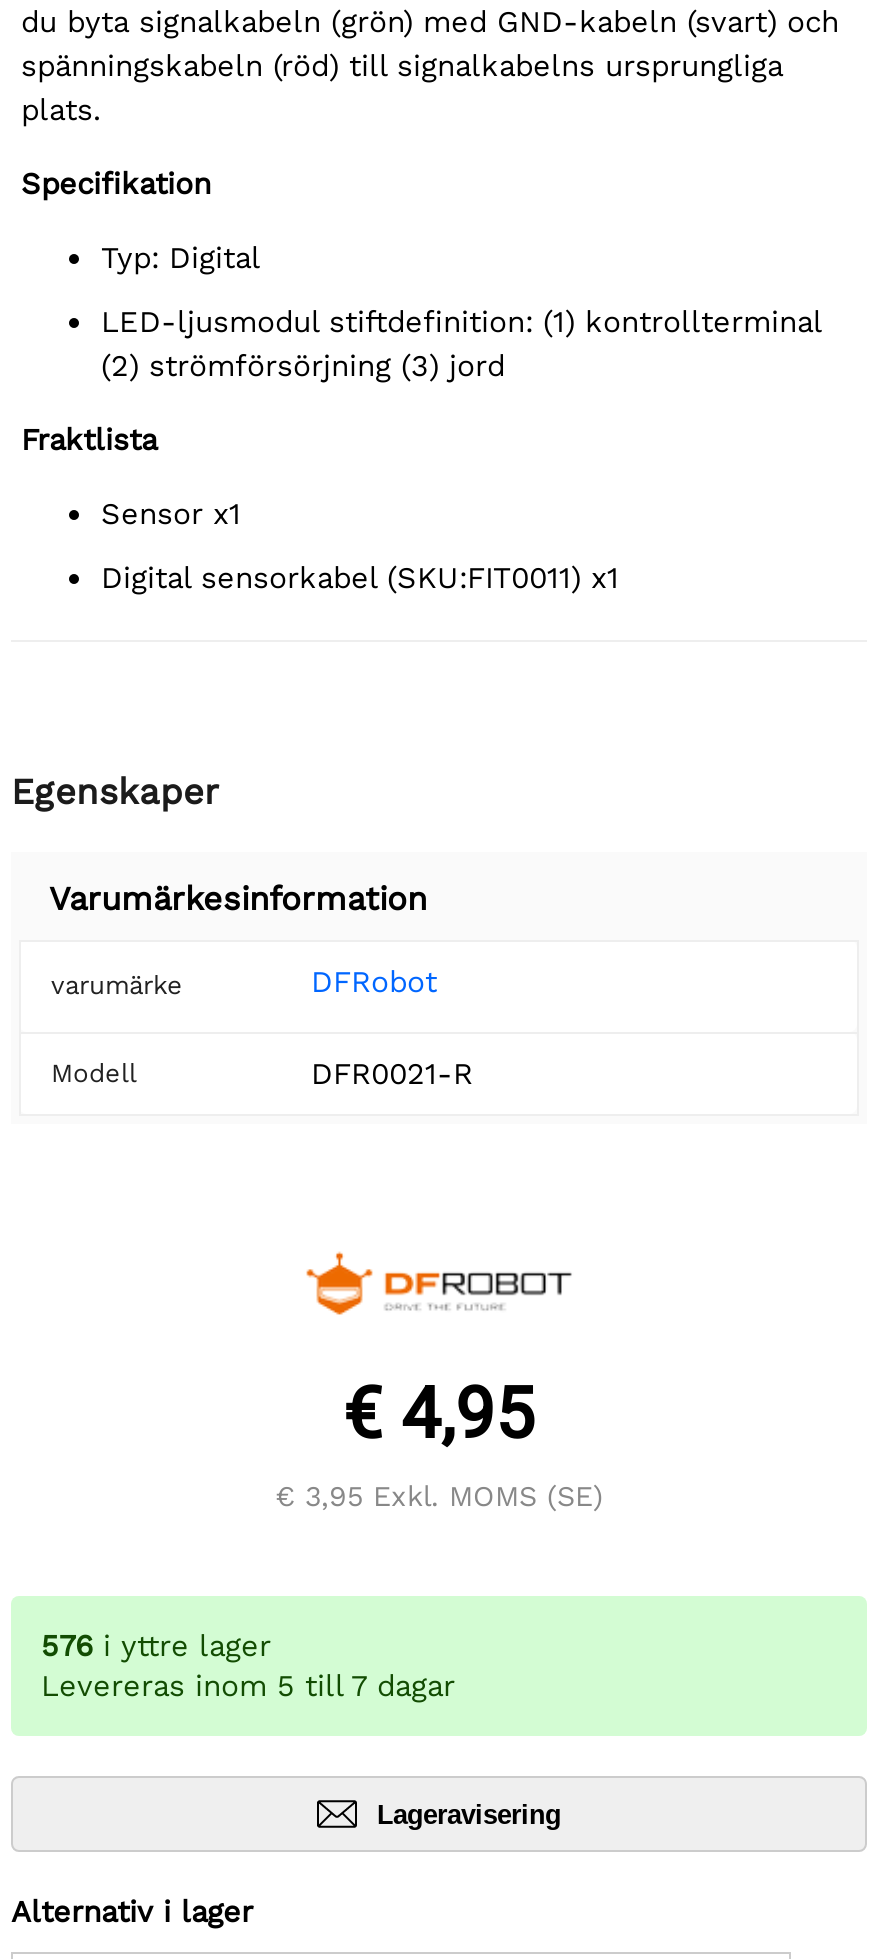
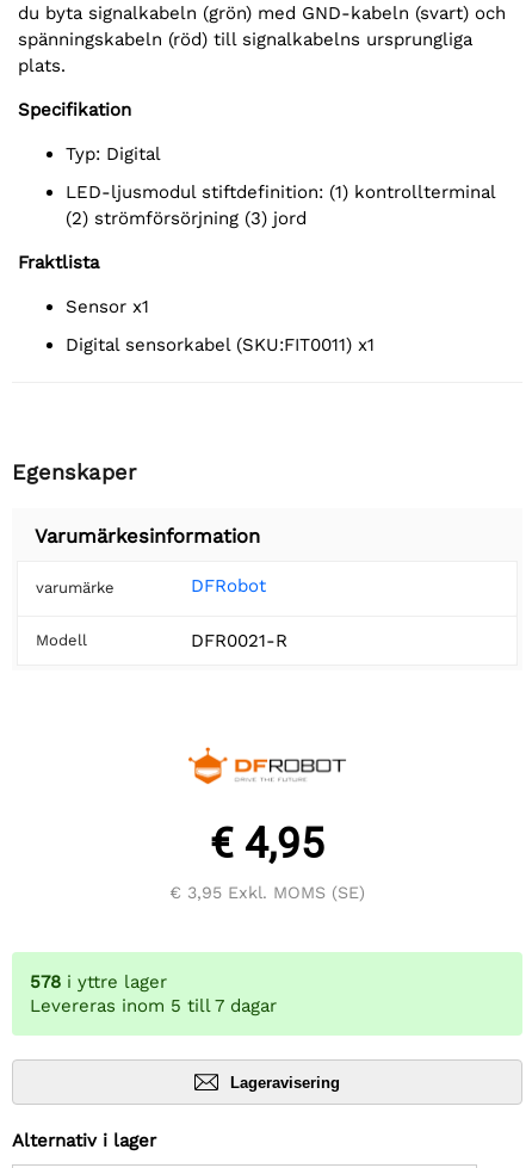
- 576 i yttre lager
+ 578 i yttre lager
